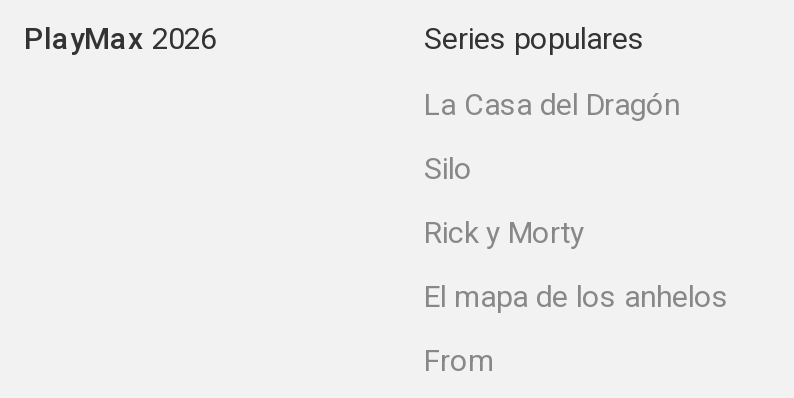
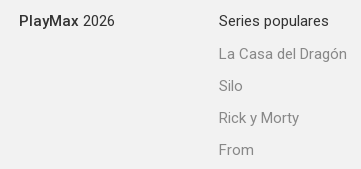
- El mapa de los anhelos
